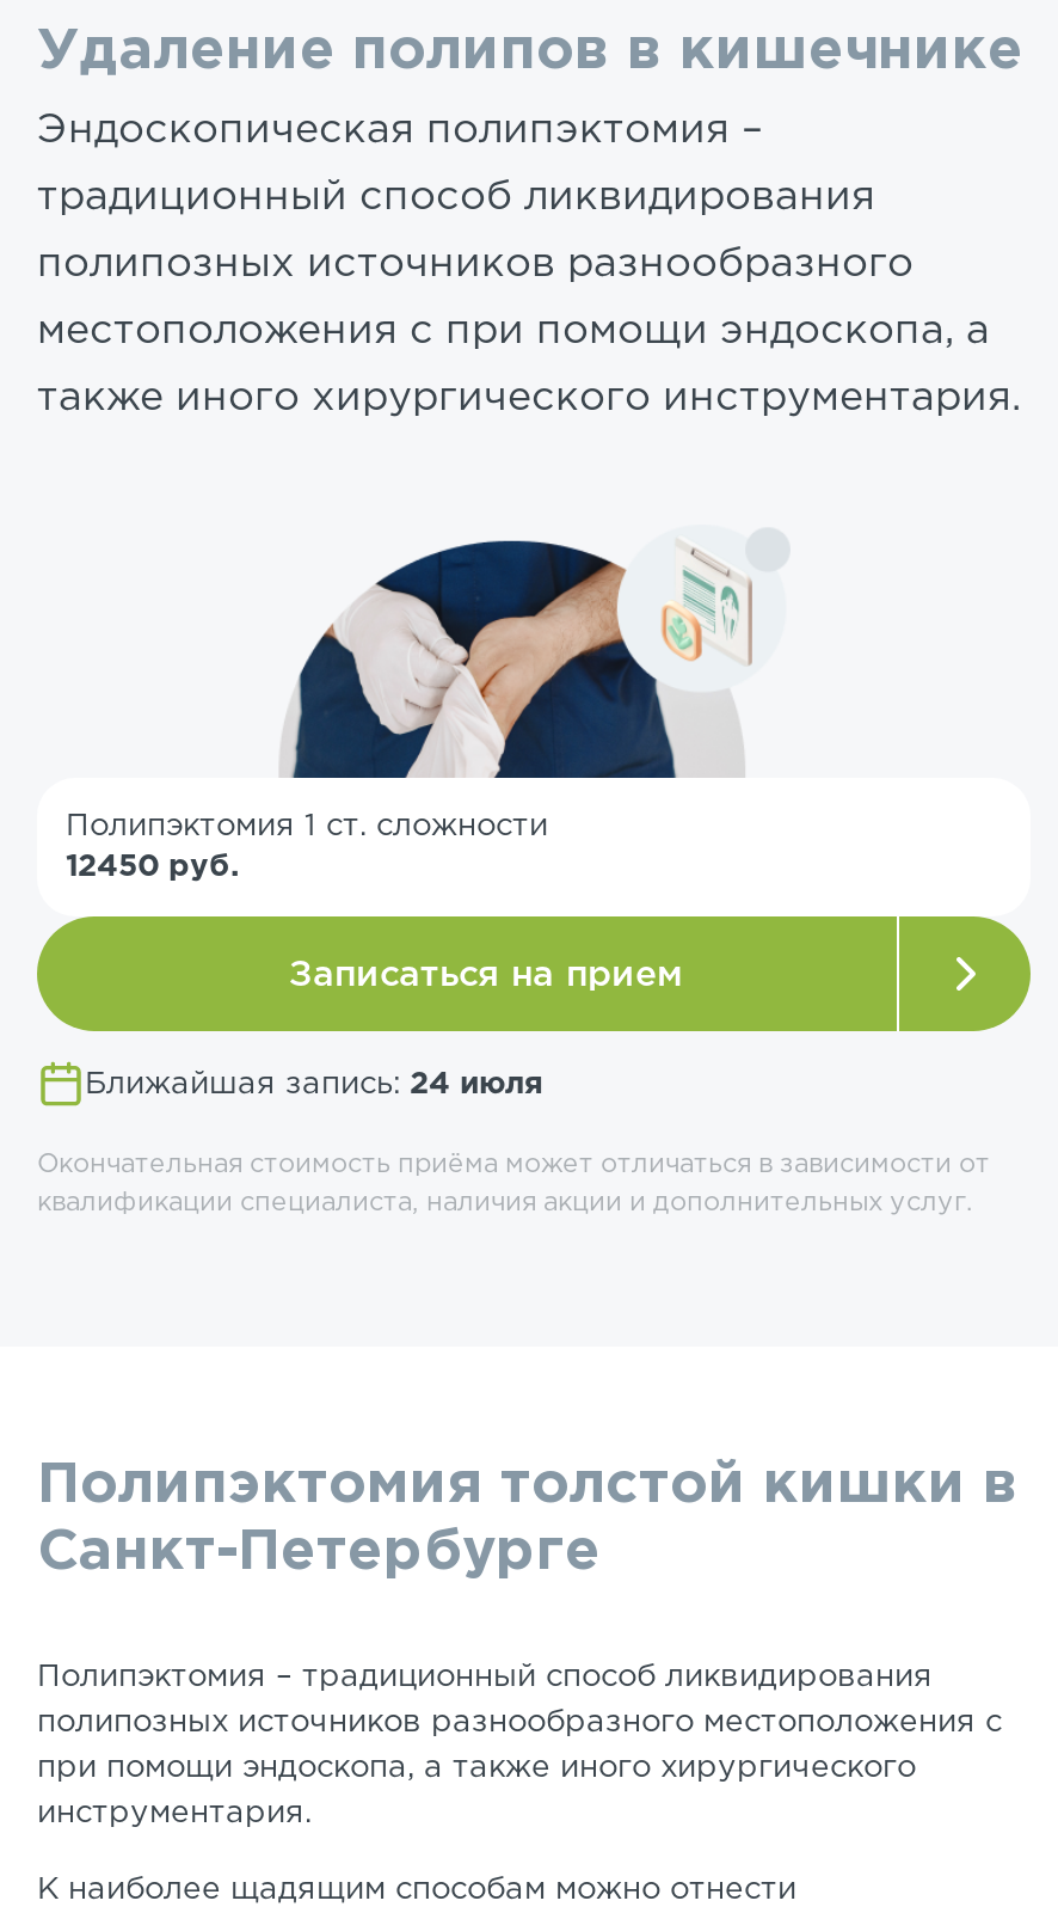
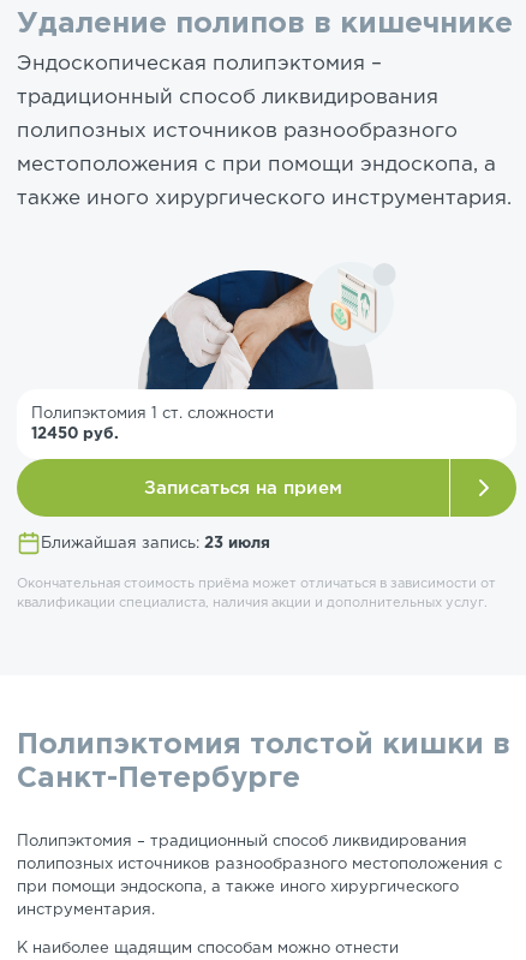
- Ближайшая запись: 24 июля
+ Ближайшая запись: 23 июля
